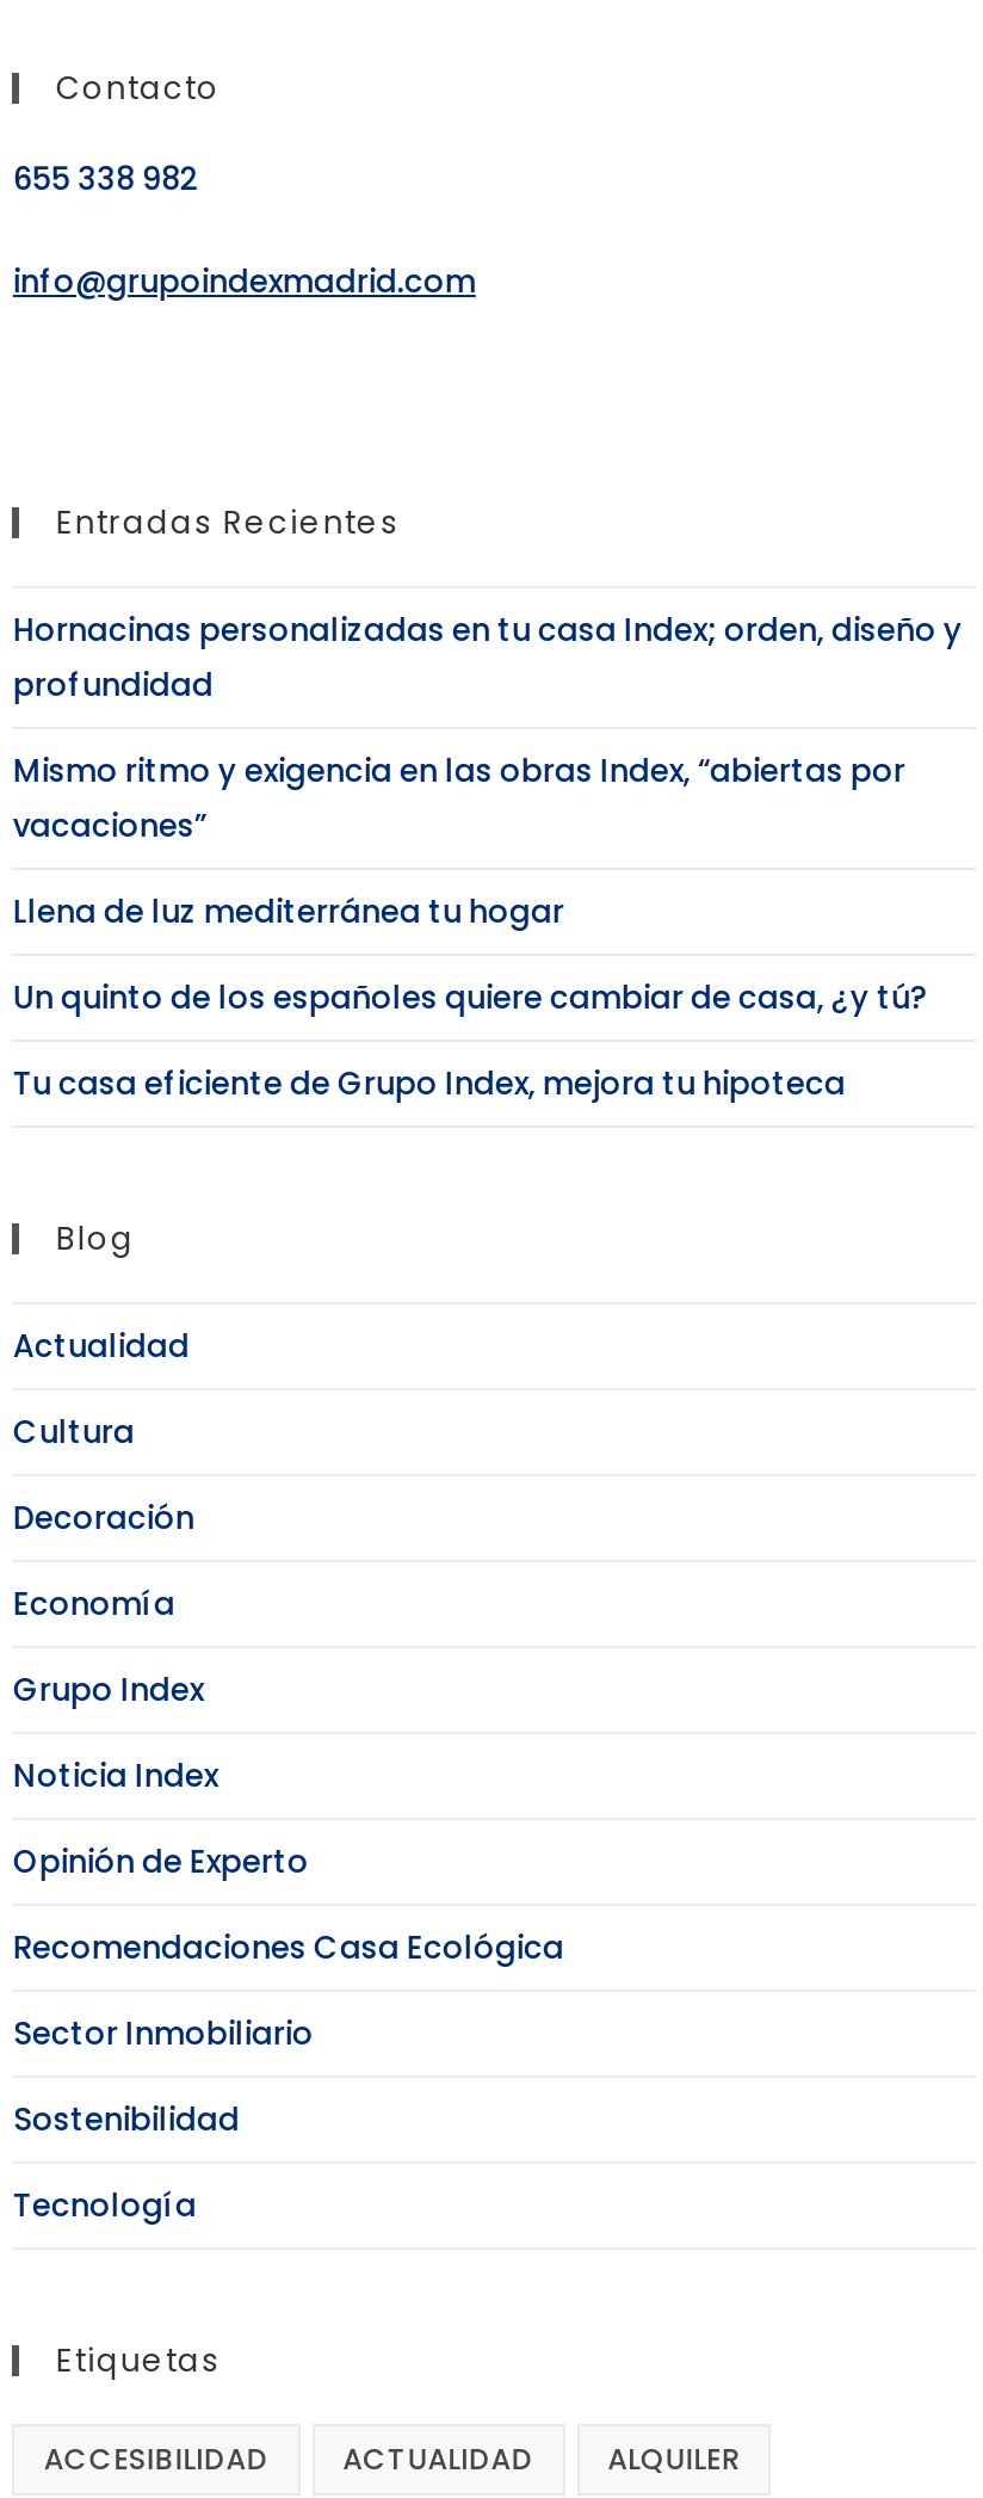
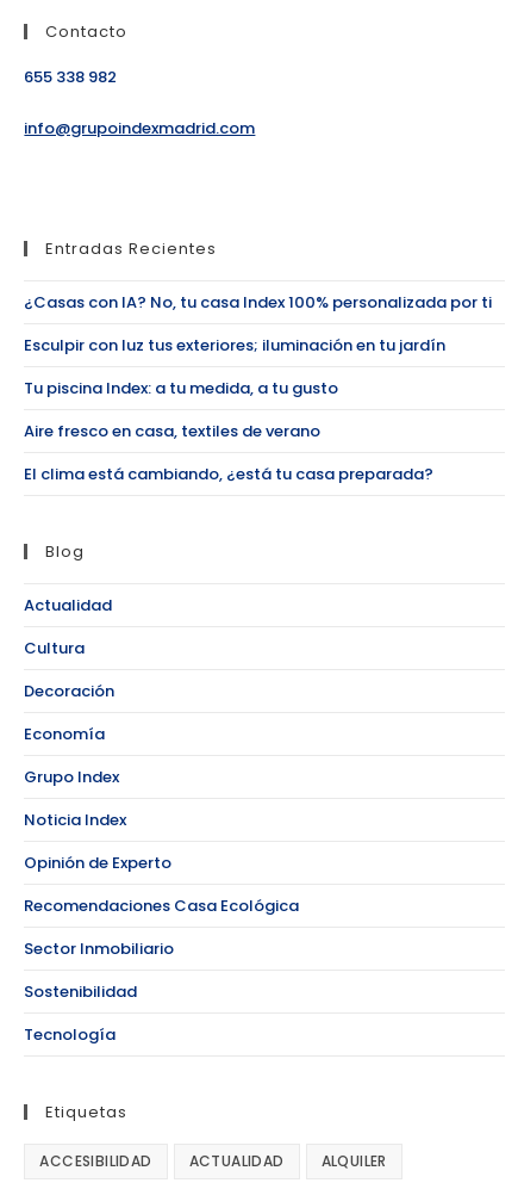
- Hornacinas personalizadas en tu casa Index; orden, diseño y
- profundidad
+ ¿Casas con IA? No, tu casa Index 100% personalizada por ti

- Mismo ritmo y exigencia en las obras Index, “abiertas por
- vacaciones”
+ Esculpir con luz tus exteriores; iluminación en tu jardín

- Llena de luz mediterránea tu hogar
+ Tu piscina Index: a tu medida, a tu gusto

- Un quinto de los españoles quiere cambiar de casa, ¿y tú?
+ Aire fresco en casa, textiles de verano

- Tu casa eficiente de Grupo Index, mejora tu hipoteca
+ El clima está cambiando, ¿está tu casa preparada?
